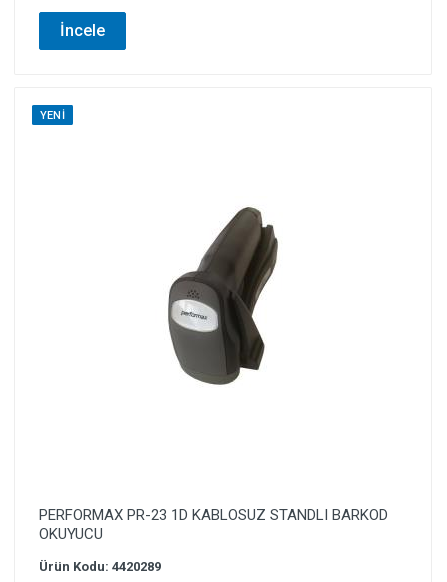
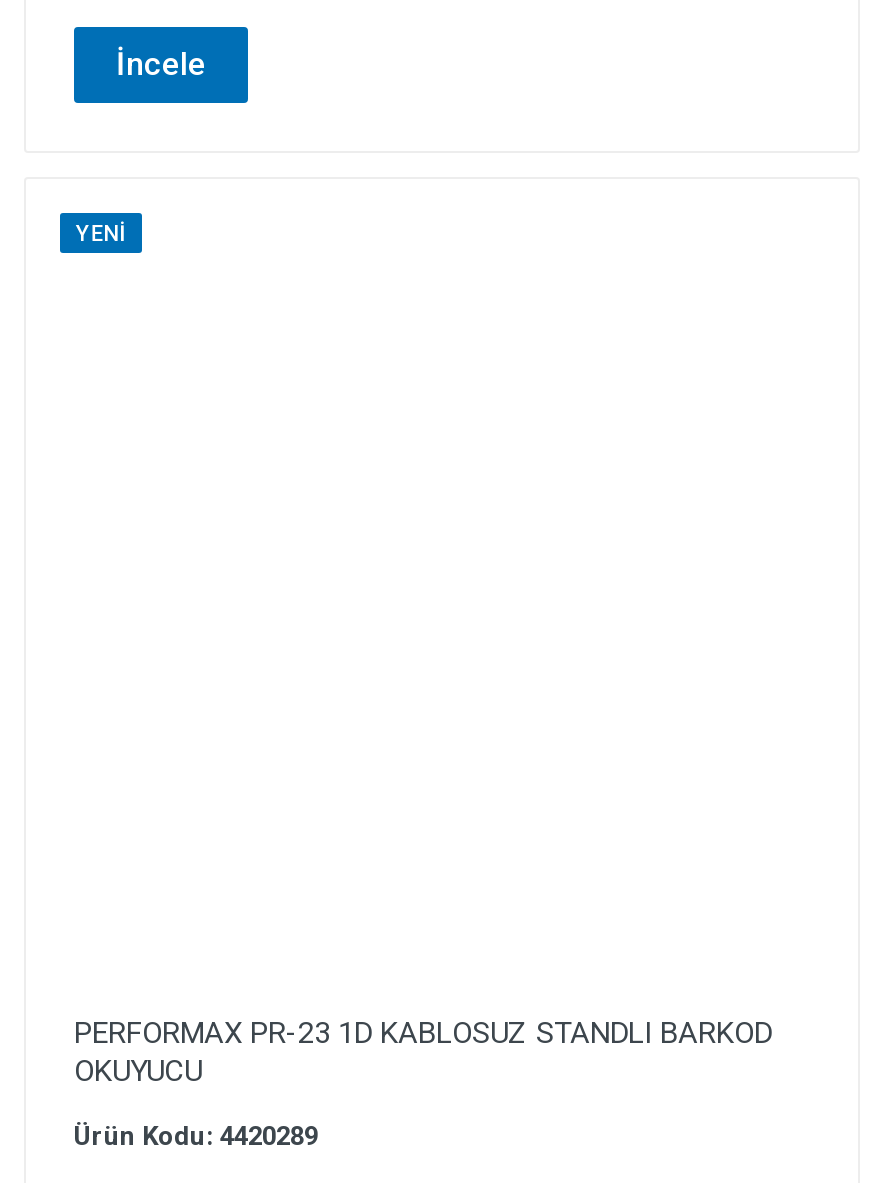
- [image]
